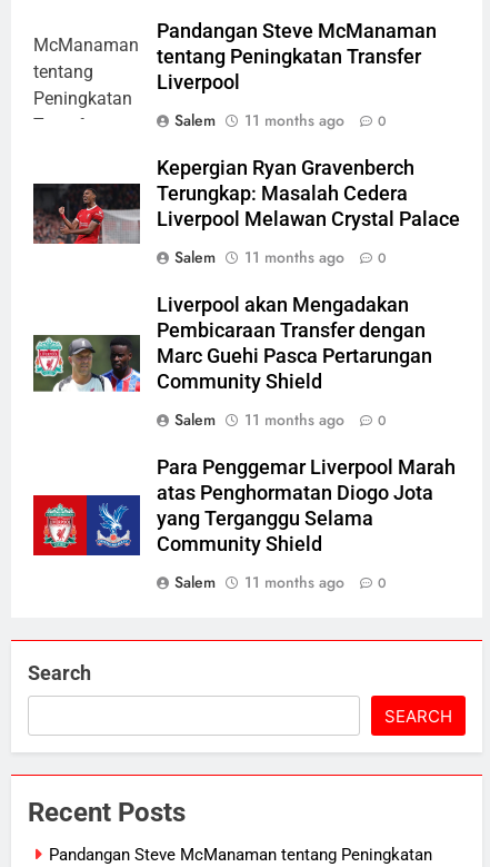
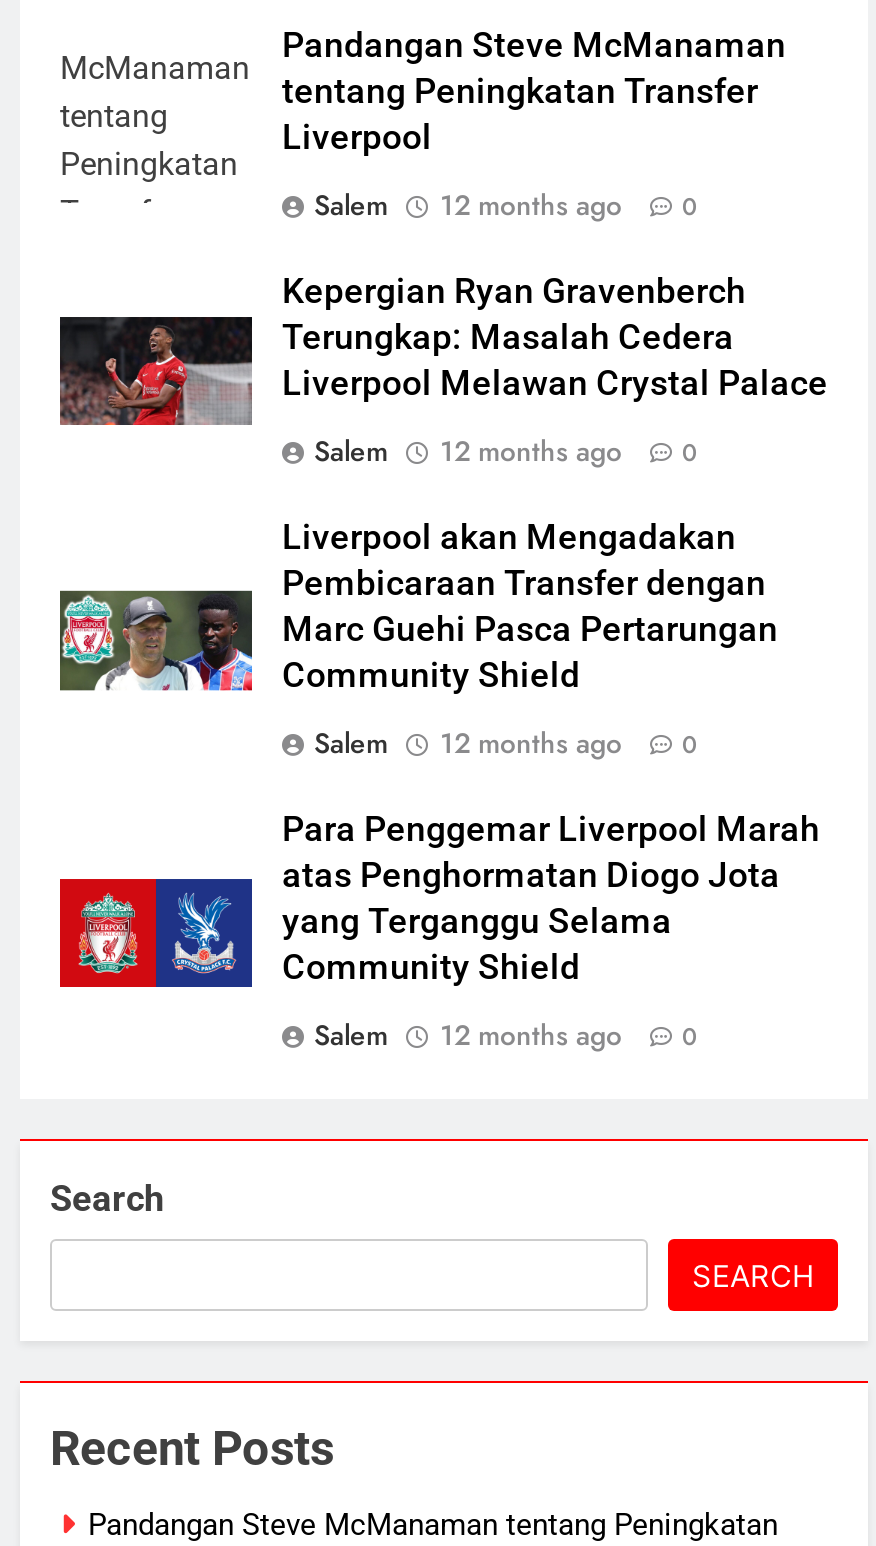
- Salem 11 months ago 0
+ Salem 12 months ago 0

- Salem 11 months ago 0
+ Salem 12 months ago 0

- Salem 11 months ago 0
+ Salem 12 months ago 0

- Salem 11 months ago 0
+ Salem 12 months ago 0
